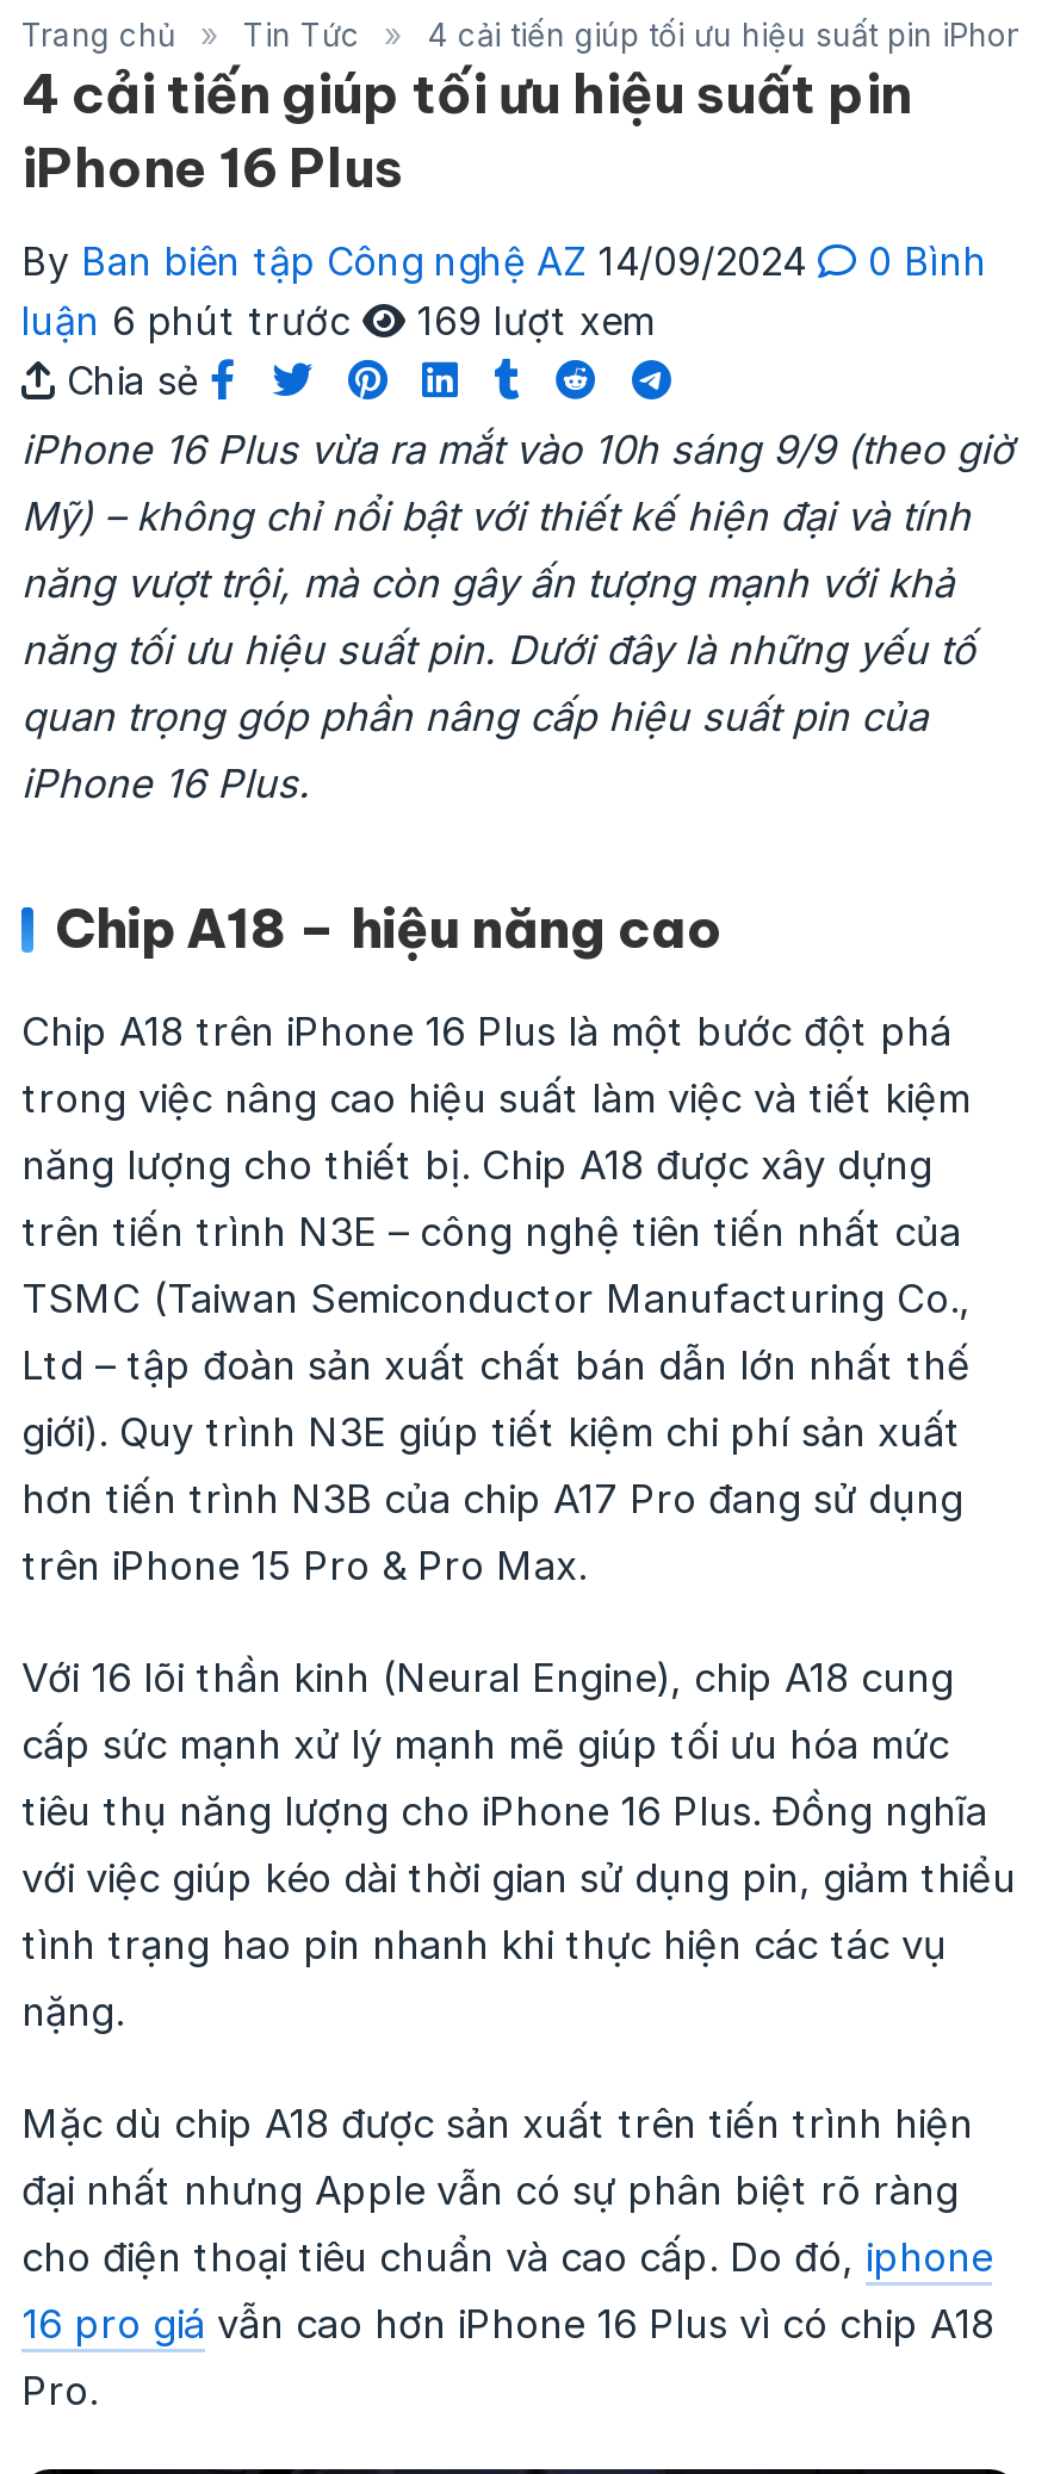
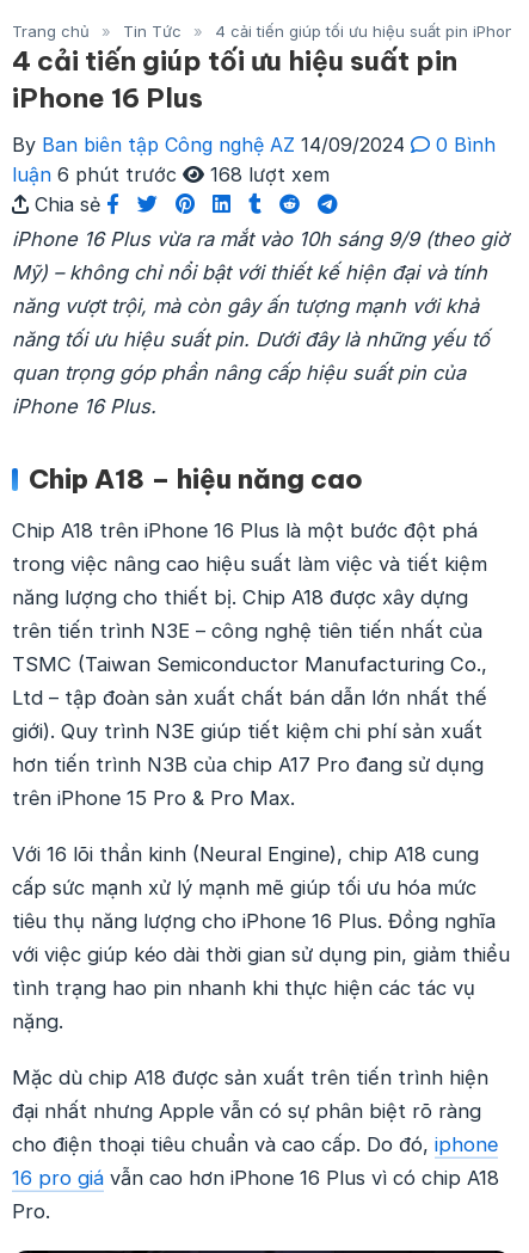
- luận 6 phút trước 169 lượt xem
+ luận 6 phút trước 168 lượt xem
